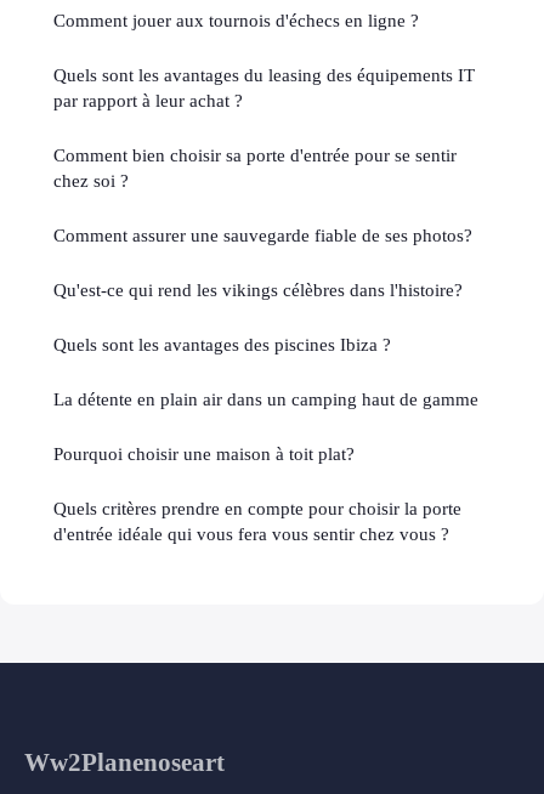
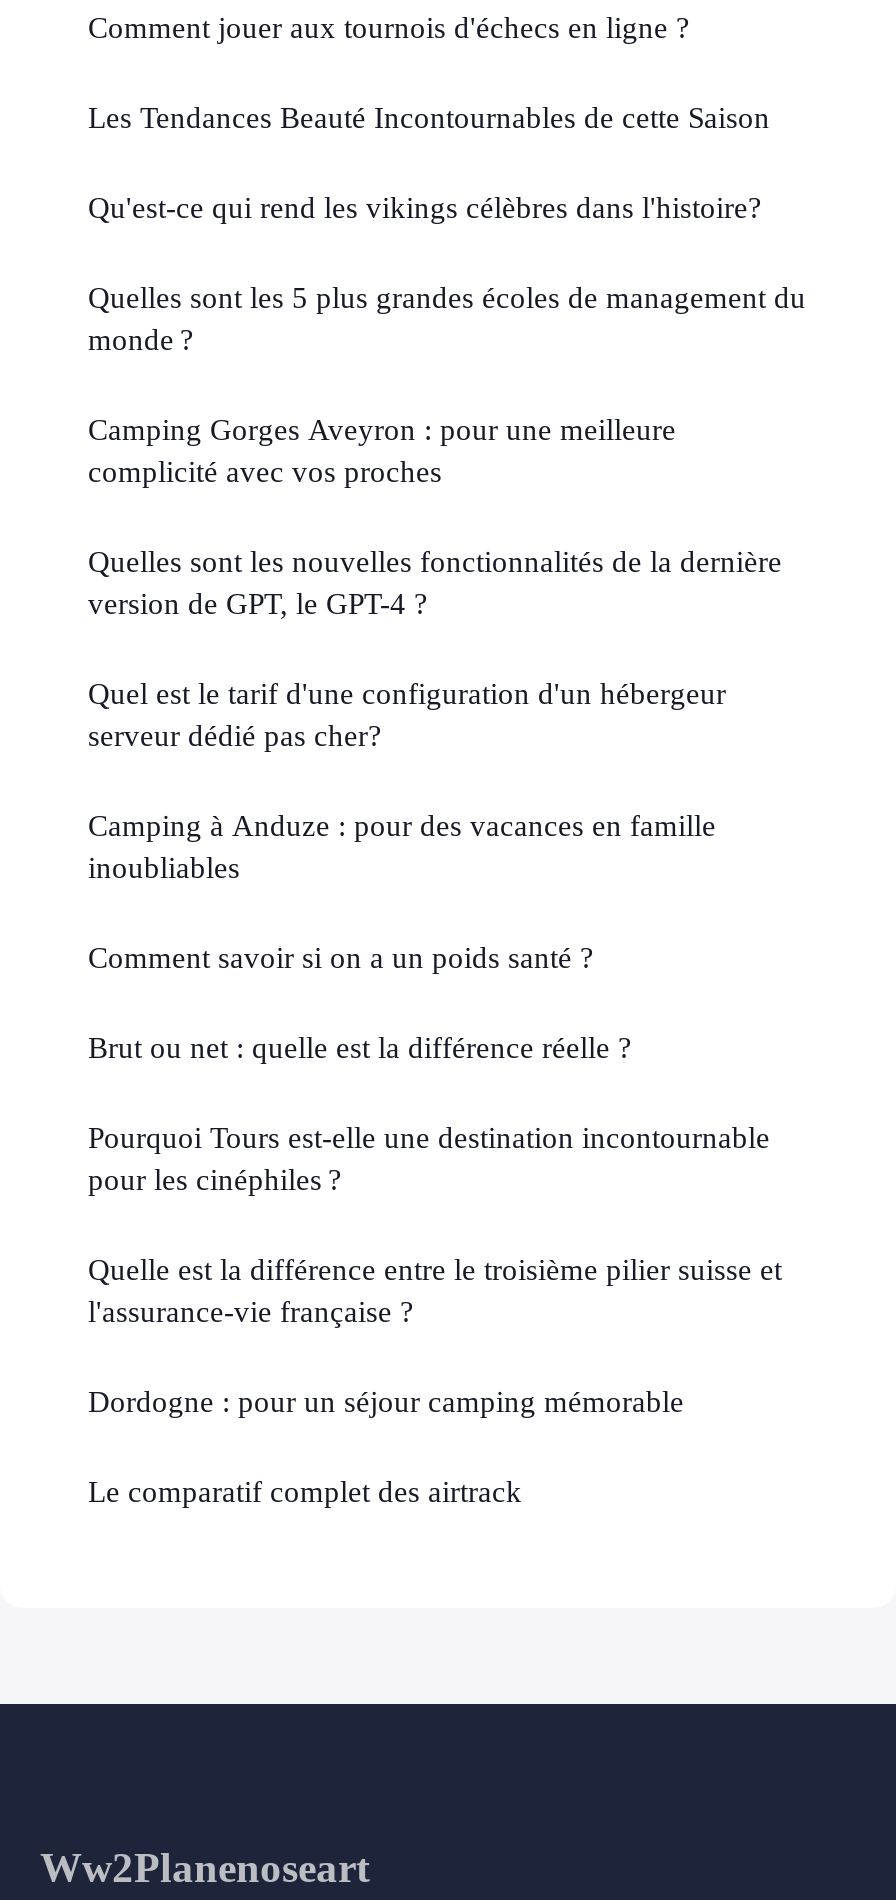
- Quels sont les avantages du leasing des équipements IT
- par rapport à leur achat ?
- Comment bien choisir sa porte d'entrée pour se sentir
- chez soi ?
- Comment assurer une sauvegarde fiable de ses photos?
+ Les Tendances Beauté Incontournables de cette Saison

moved up: Qu'est-ce qui rend les vikings célèbres dans l'histoire?

- Quels sont les avantages des piscines Ibiza ?
- La détente en plain air dans un camping haut de gamme
- Pourquoi choisir une maison à toit plat?
- Quels critères prendre en compte pour choisir la porte
- d'entrée idéale qui vous fera vous sentir chez vous ?
+ Quelles sont les 5 plus grandes écoles de management du
+ monde ?
+ Camping Gorges Aveyron : pour une meilleure
+ complicité avec vos proches
+ Quelles sont les nouvelles fonctionnalités de la dernière
+ version de GPT, le GPT-4 ?
+ Quel est le tarif d'une configuration d'un hébergeur
+ serveur dédié pas cher?
+ Camping à Anduze : pour des vacances en famille
+ inoubliables
+ Comment savoir si on a un poids santé ?
+ Brut ou net : quelle est la différence réelle ?
+ Pourquoi Tours est-elle une destination incontournable
+ pour les cinéphiles ?
+ Quelle est la différence entre le troisième pilier suisse et
+ l'assurance-vie française ?
+ Dordogne : pour un séjour camping mémorable
+ Le comparatif complet des airtrack
